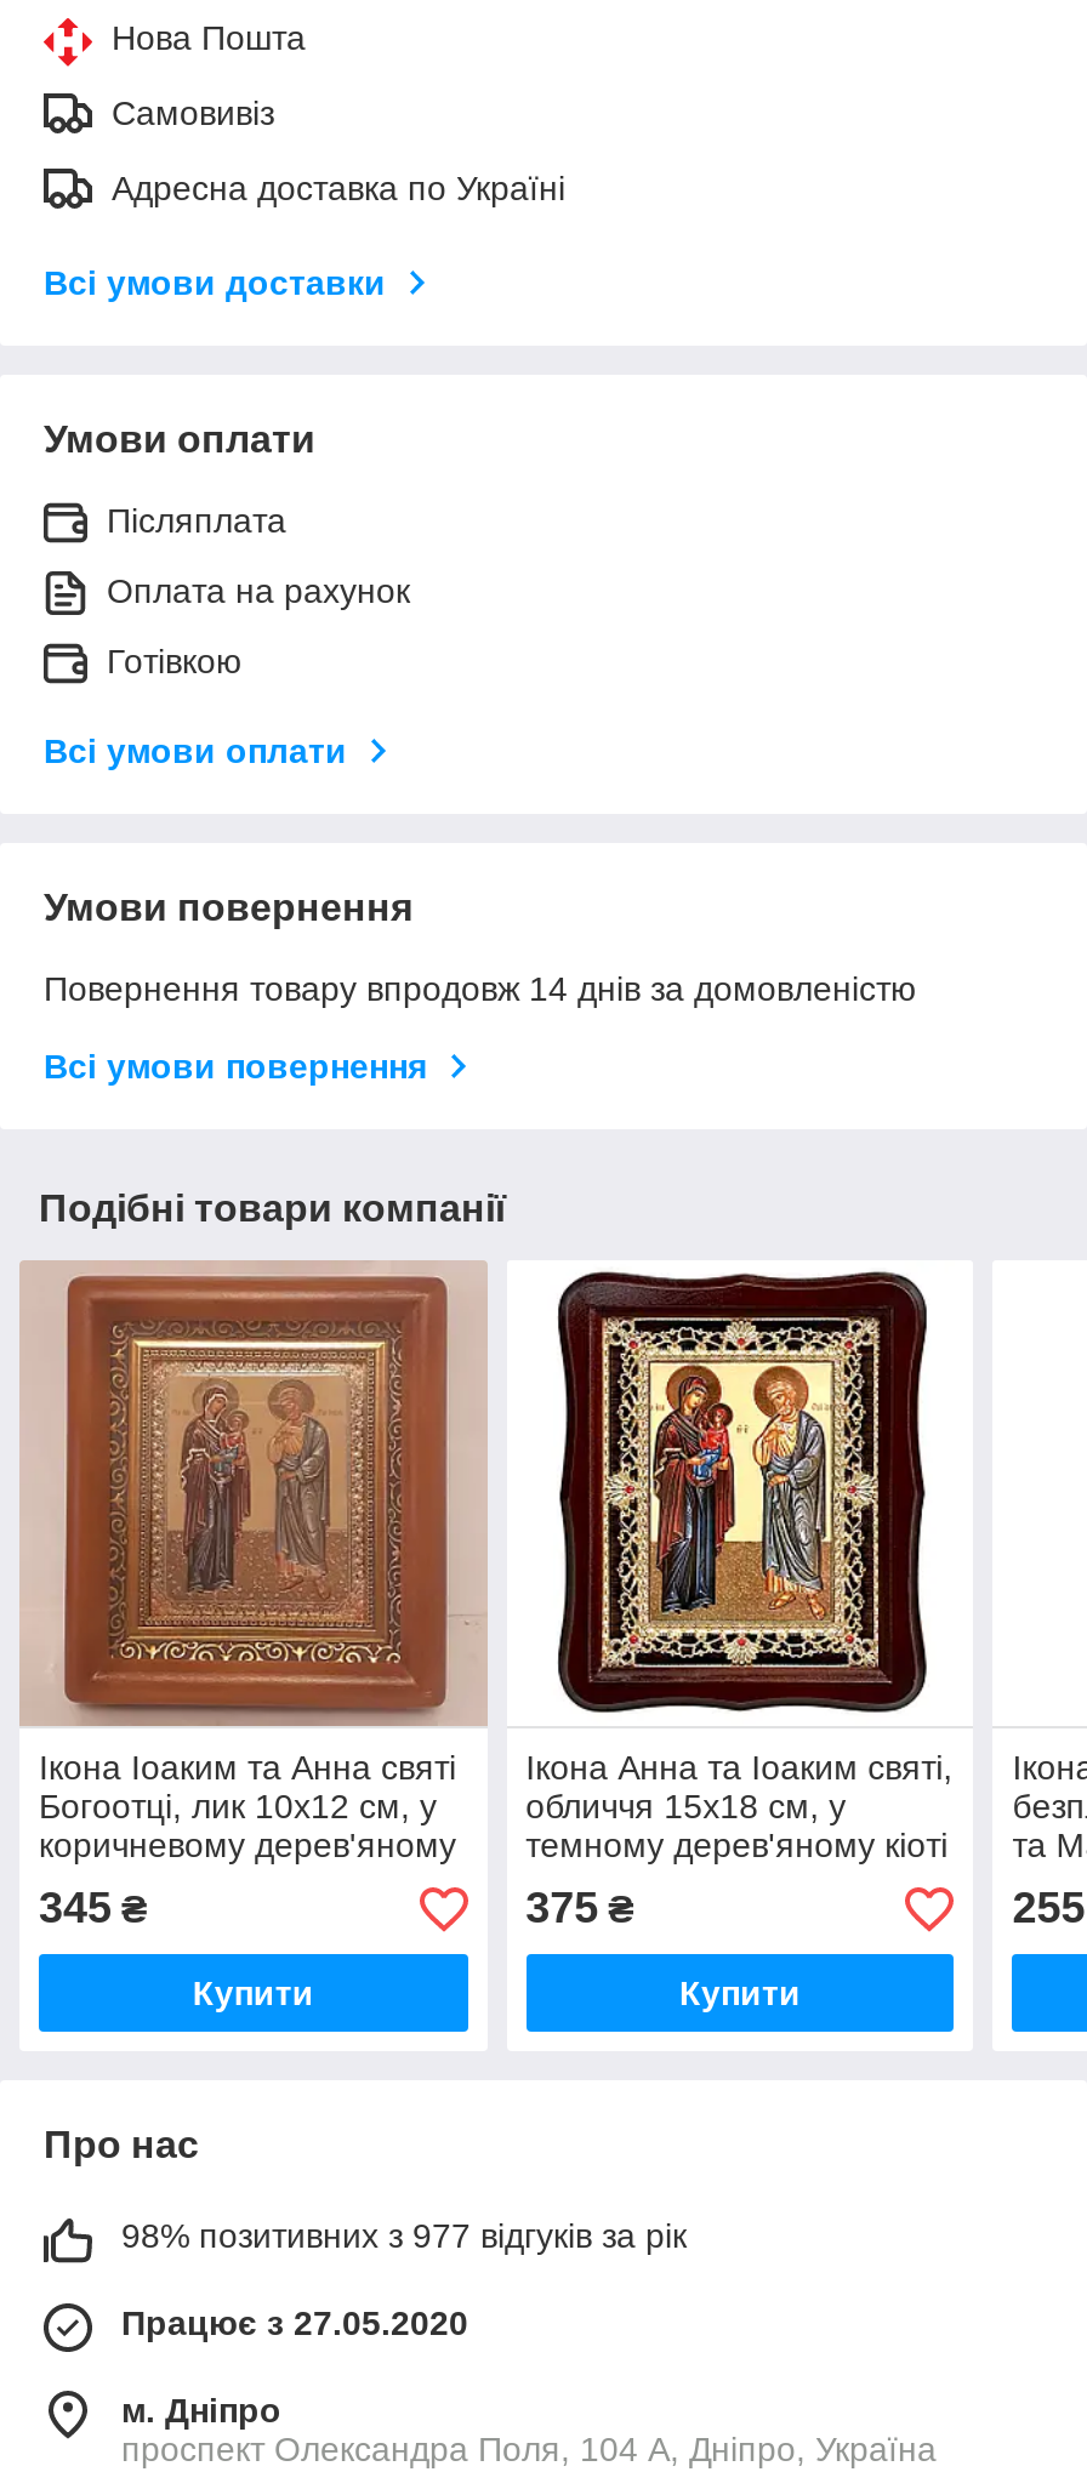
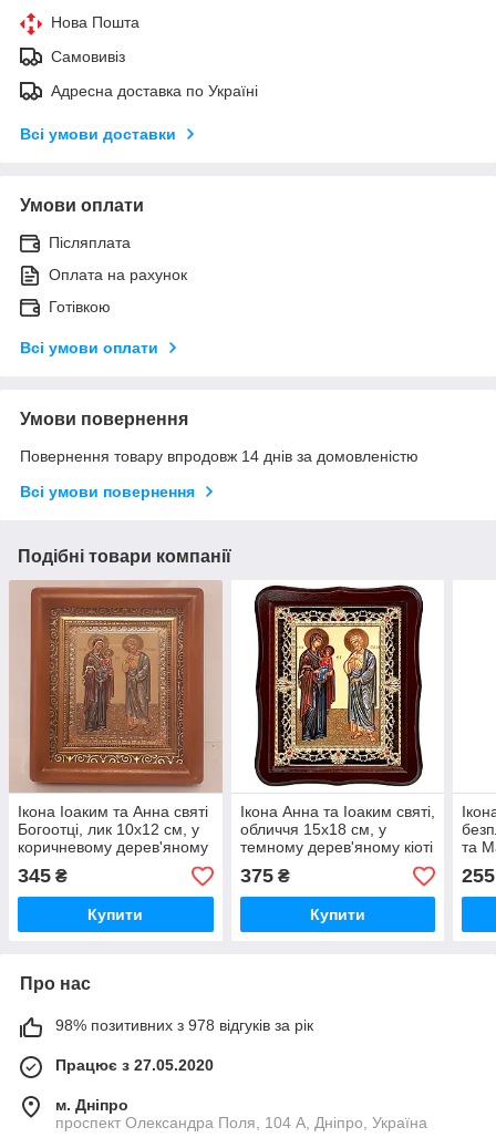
- 98% позитивних з 977 відгуків за рік
+ 98% позитивних з 978 відгуків за рік
